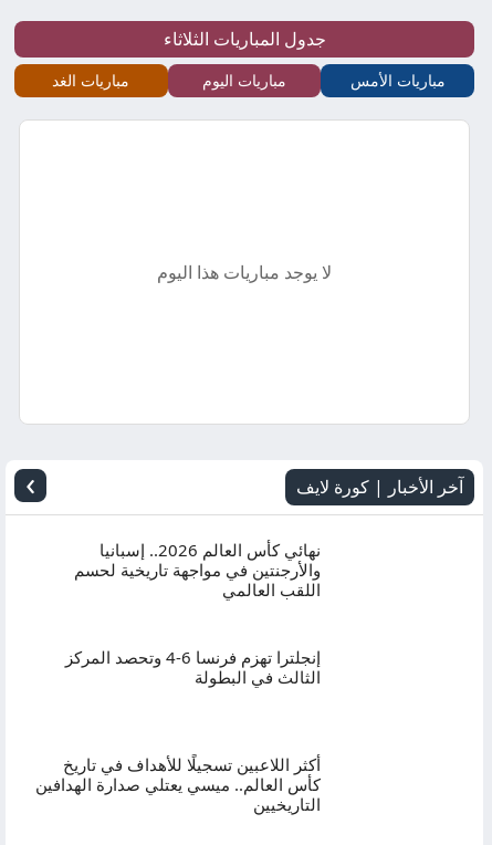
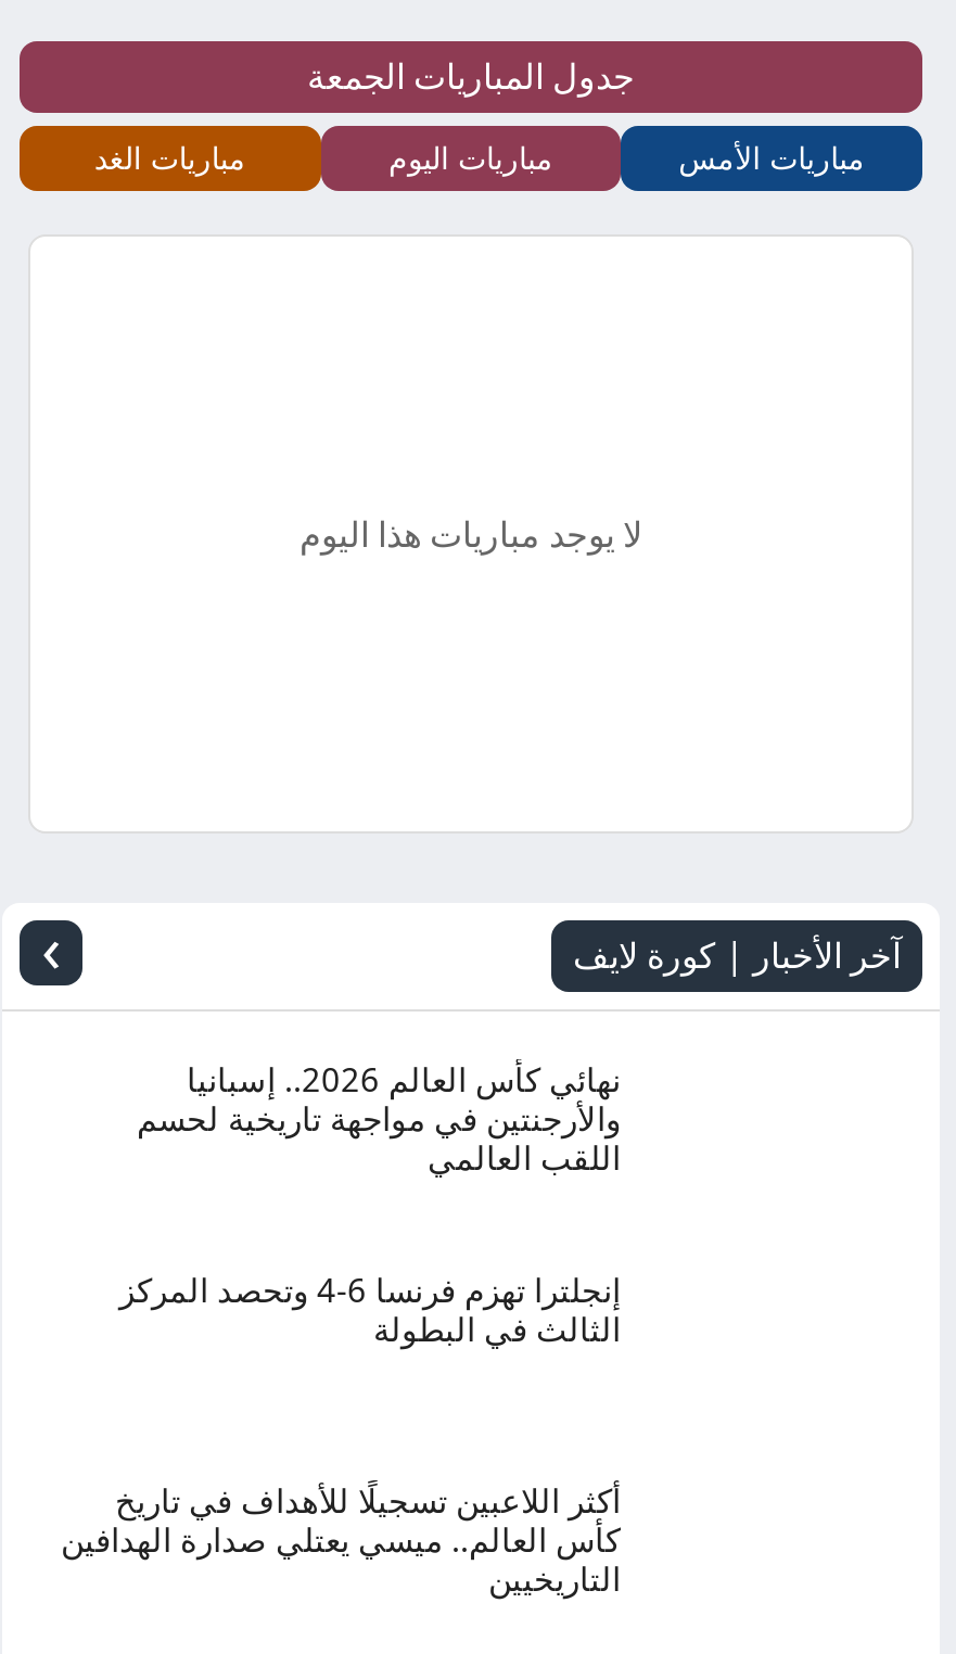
- جدول المباريات الثلاثاء
+ جدول المباريات الجمعة
